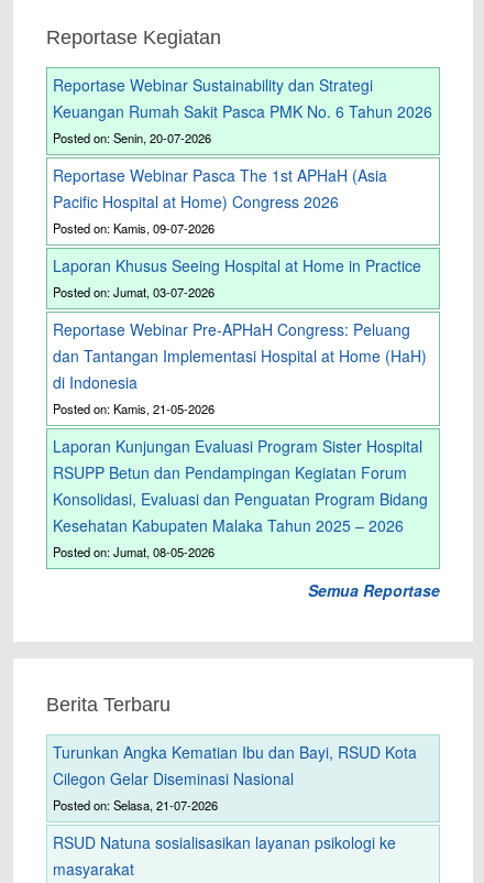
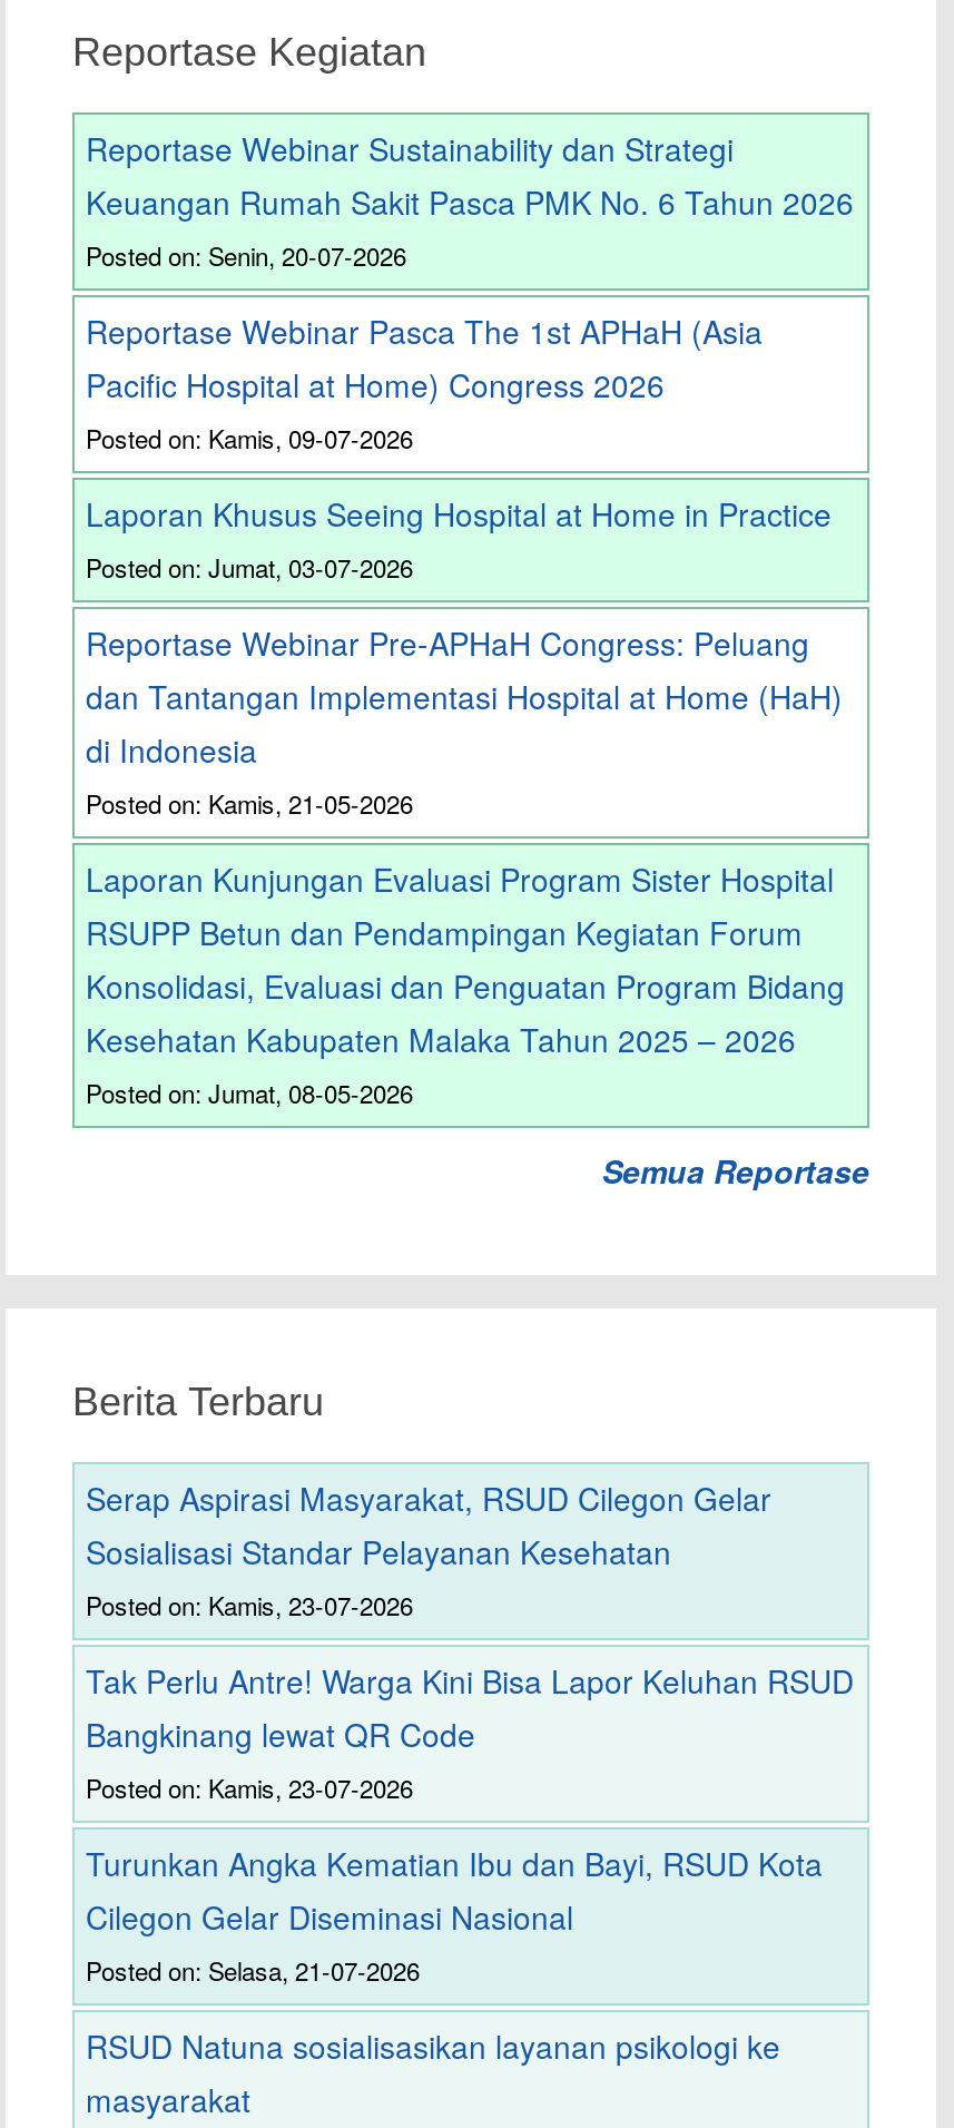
+ Serap Aspirasi Masyarakat, RSUD Cilegon Gelar
+ Sosialisasi Standar Pelayanan Kesehatan
+ Posted on: Kamis, 23-07-2026
+ Tak Perlu Antre! Warga Kini Bisa Lapor Keluhan RSUD
+ Bangkinang lewat QR Code
+ Posted on: Kamis, 23-07-2026
